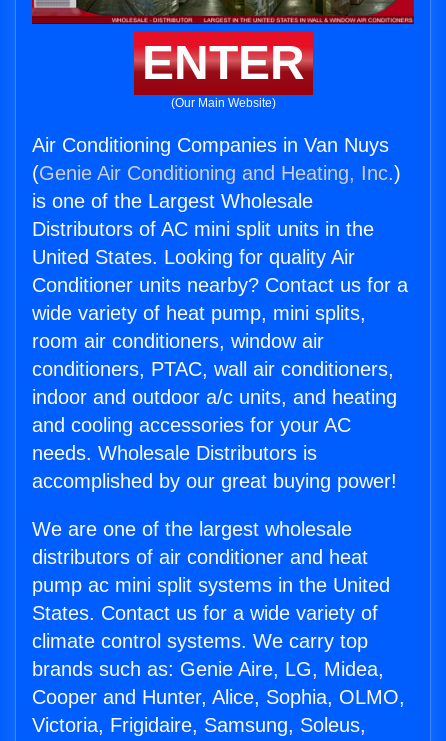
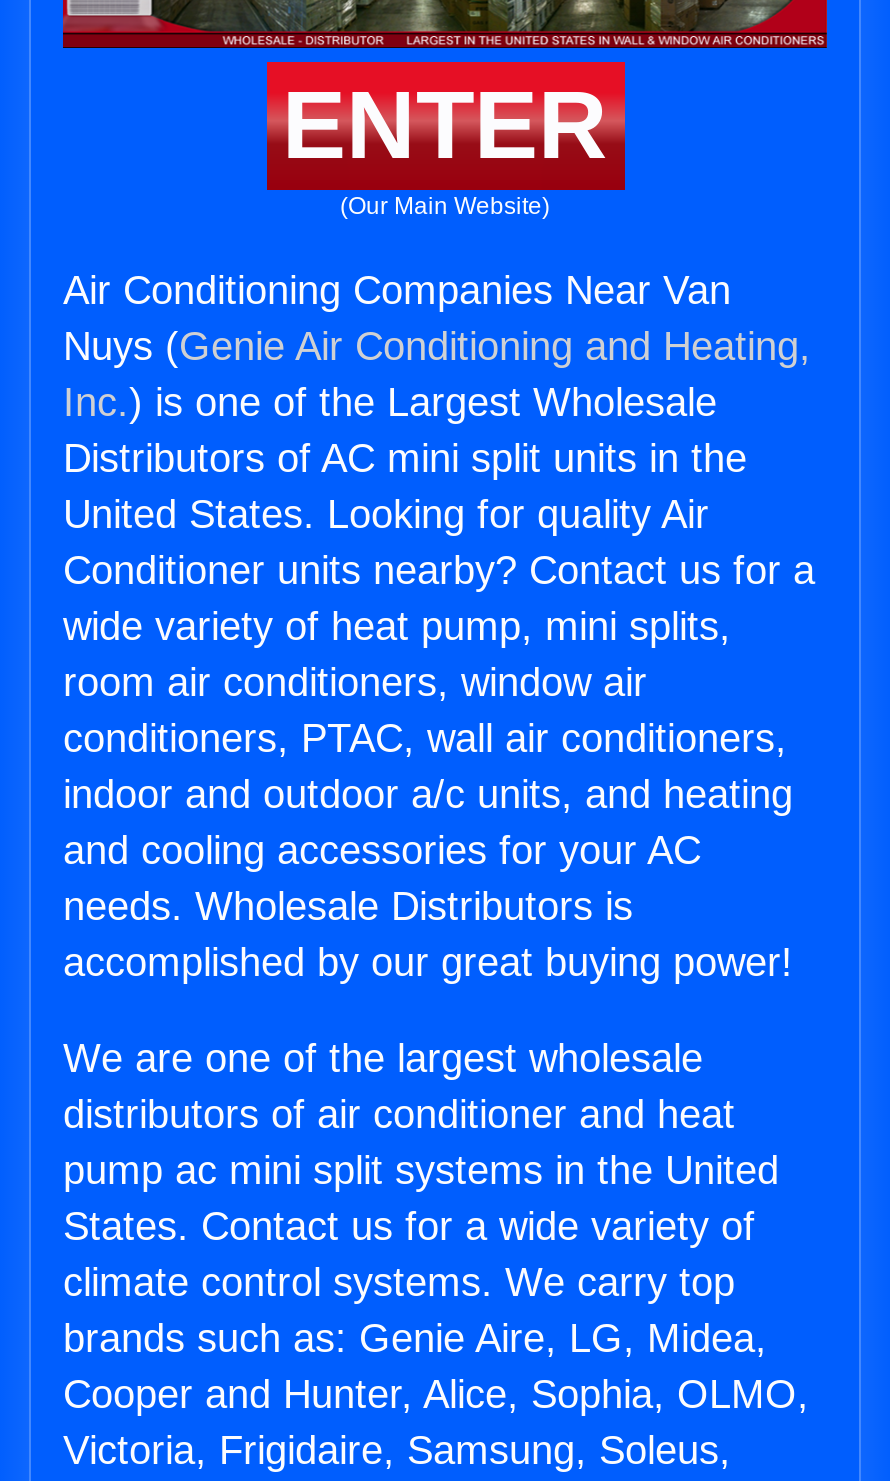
- Air Conditioning Companies in Van Nuys
- (Genie Air Conditioning and Heating, Inc.)
- is one of the Largest Wholesale
+ Air Conditioning Companies Near Van
+ Nuys (Genie Air Conditioning and Heating,
+ Inc.) is one of the Largest Wholesale
